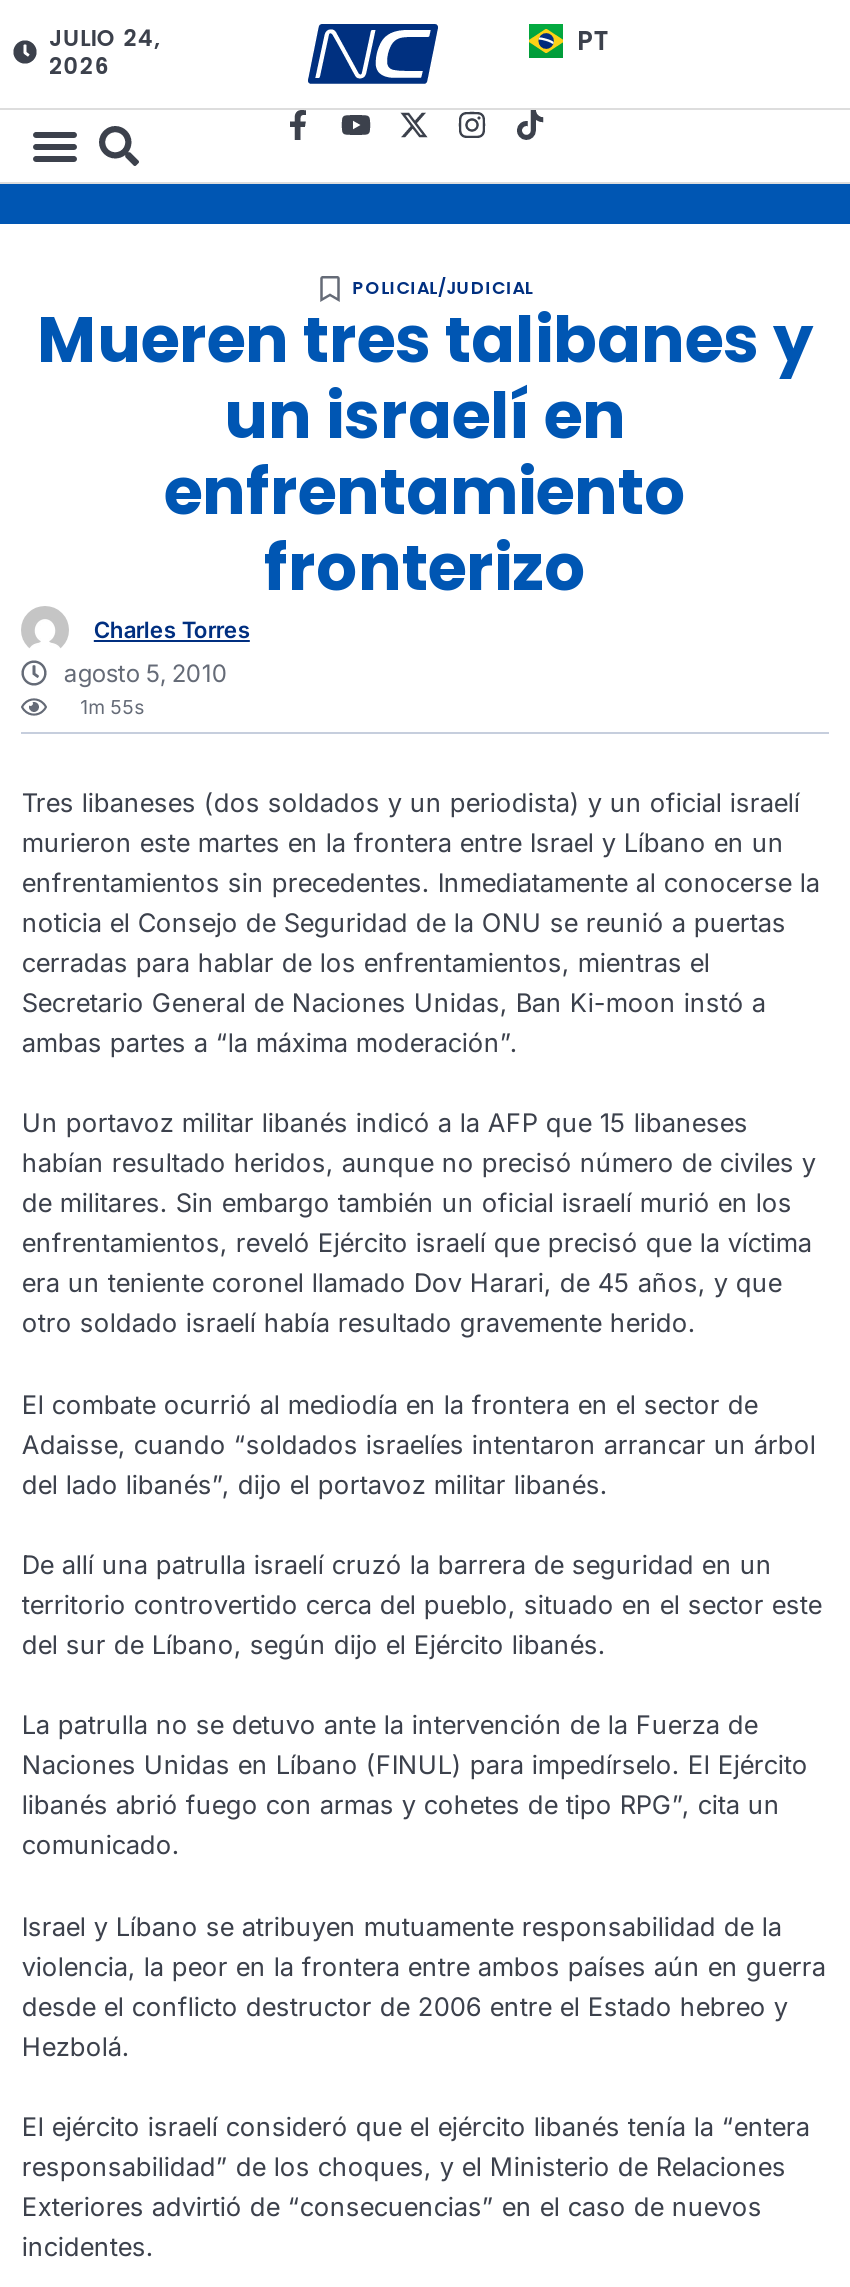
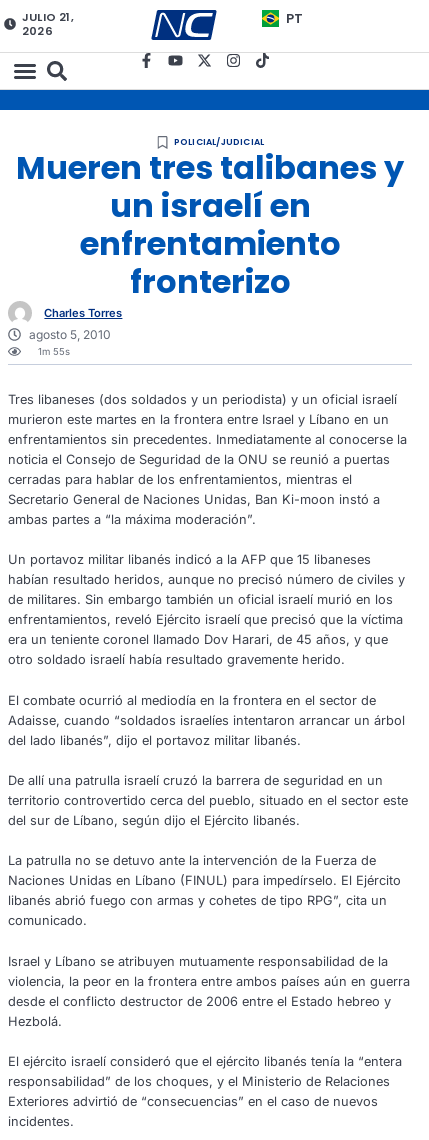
- JULIO 24,
+ JULIO 21,
